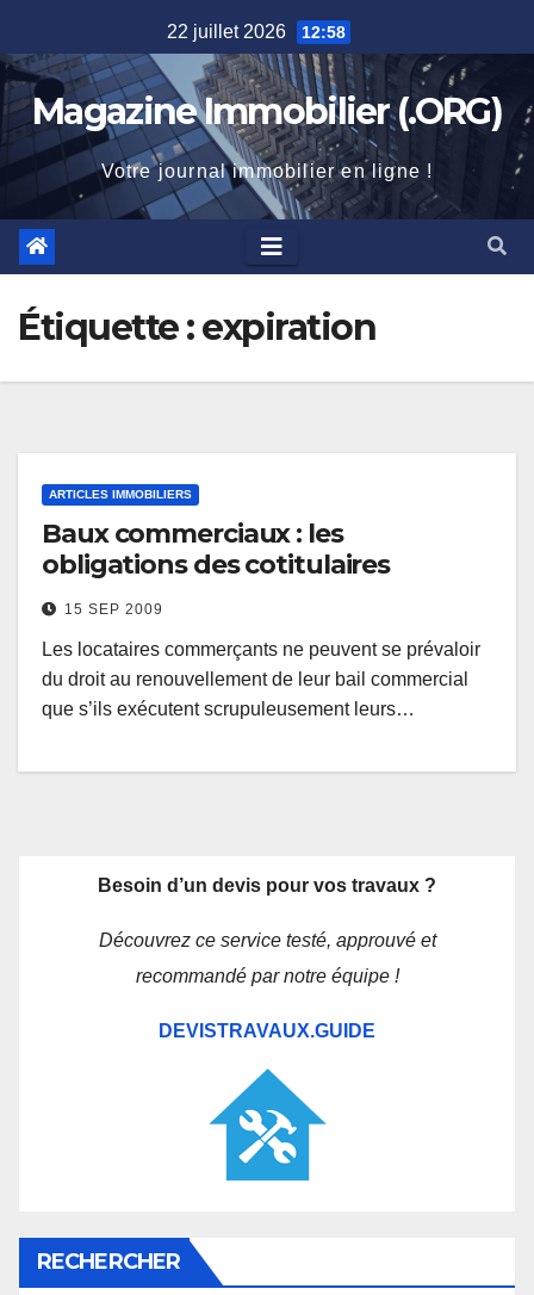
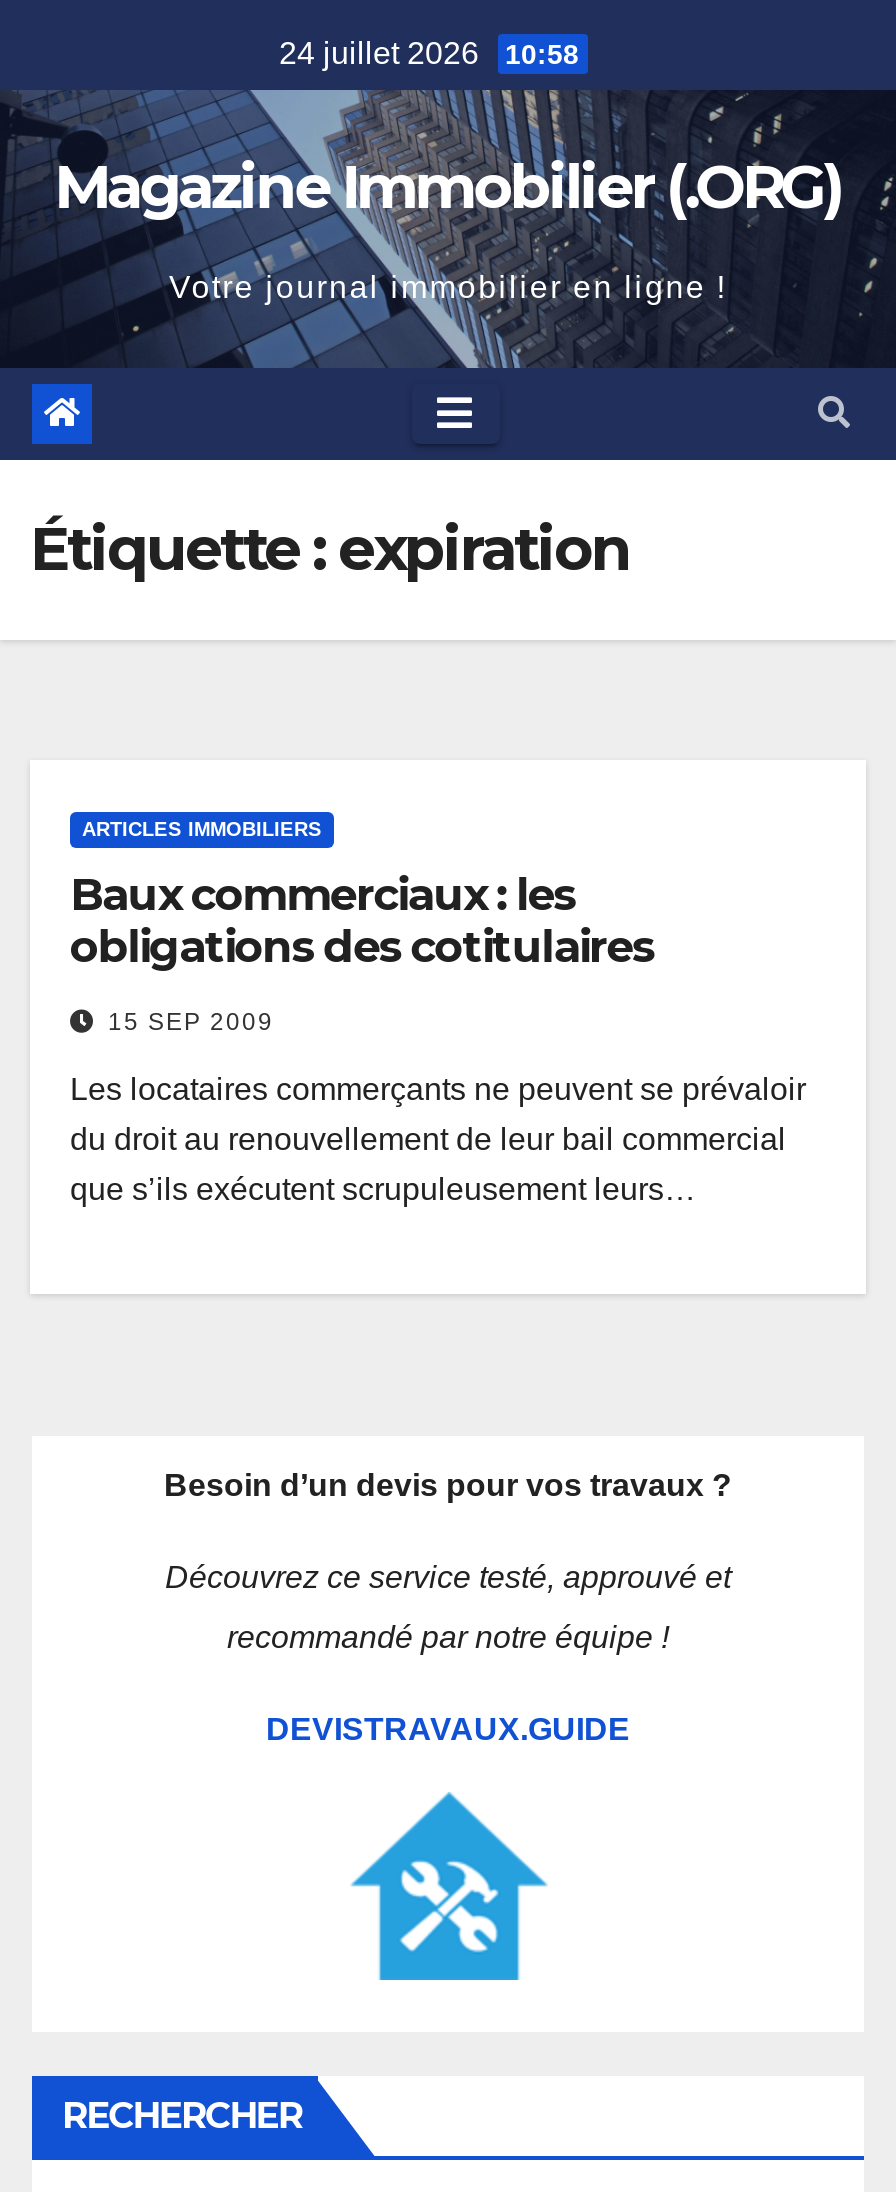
- 22 juillet 2026 12:58
+ 24 juillet 2026 10:58
